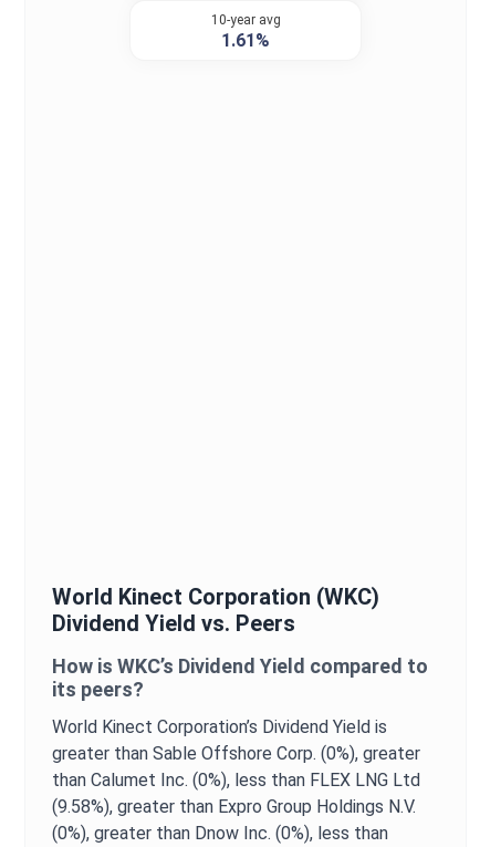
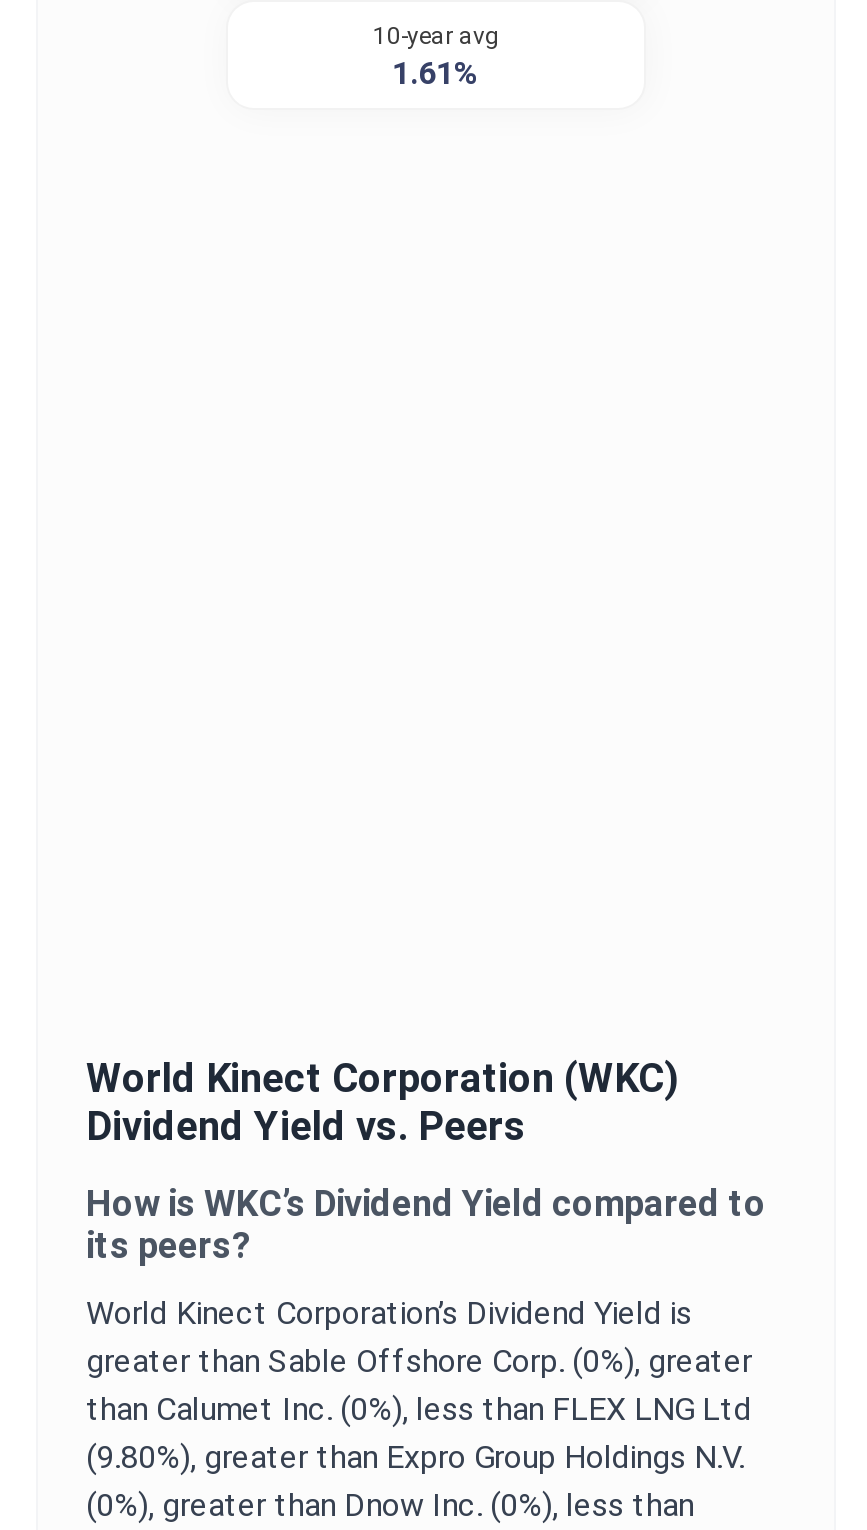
- (9.58%), greater than Expro Group Holdings N.V.
+ (9.80%), greater than Expro Group Holdings N.V.
